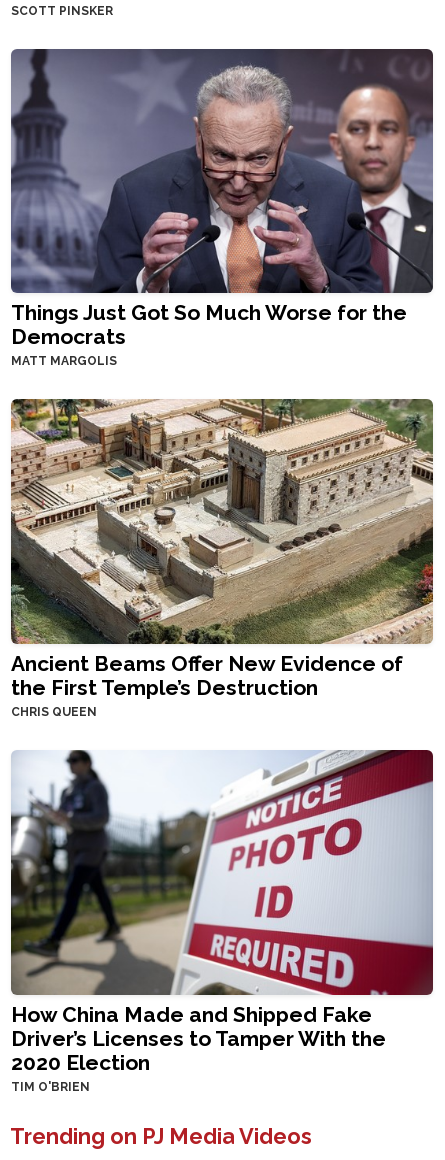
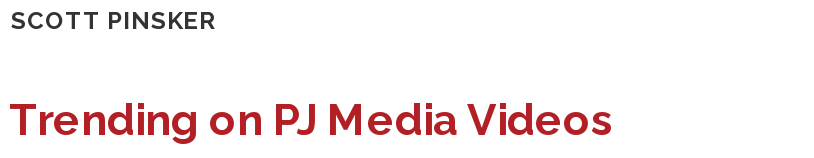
- [image]
- Things Just Got So Much Worse for the
- Democrats
- MATT MARGOLIS

- [image]
- Ancient Beams Offer New Evidence of
- the First Temple’s Destruction
- CHRIS QUEEN

- [image]
- How China Made and Shipped Fake
- Driver’s Licenses to Tamper With the
- 2020 Election
- TIM O'BRIEN
